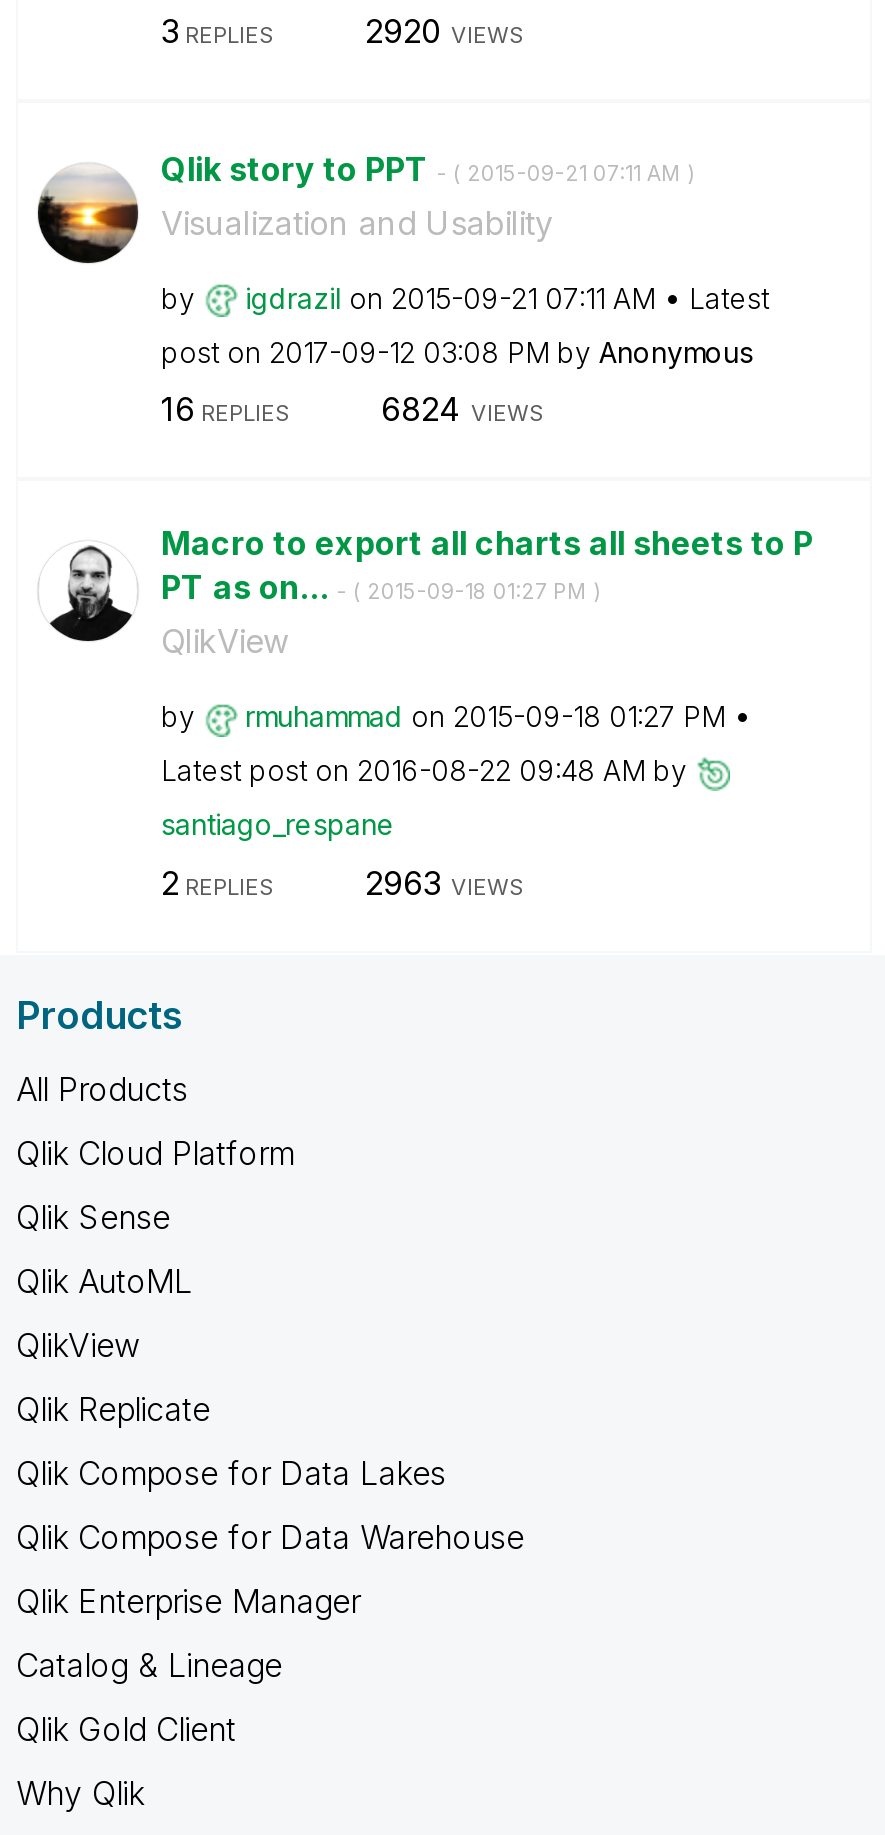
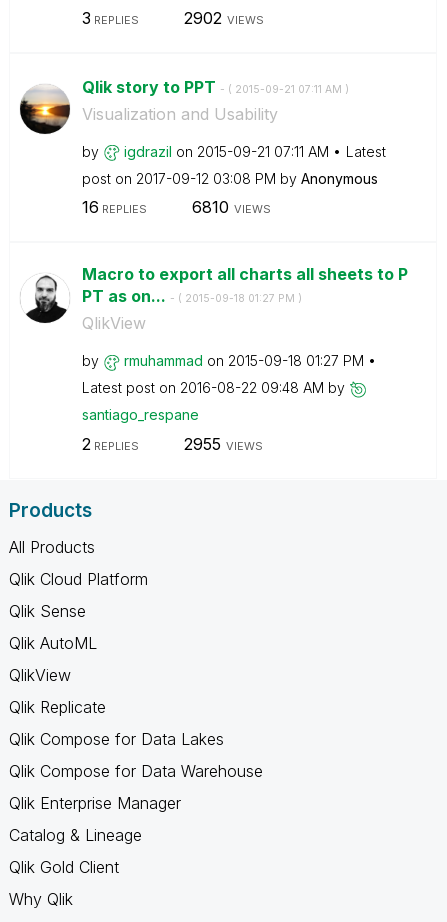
- 2920 VIEWS
+ 2902 VIEWS

- 6824 VIEWS
+ 6810 VIEWS

- 2963 VIEWS
+ 2955 VIEWS
